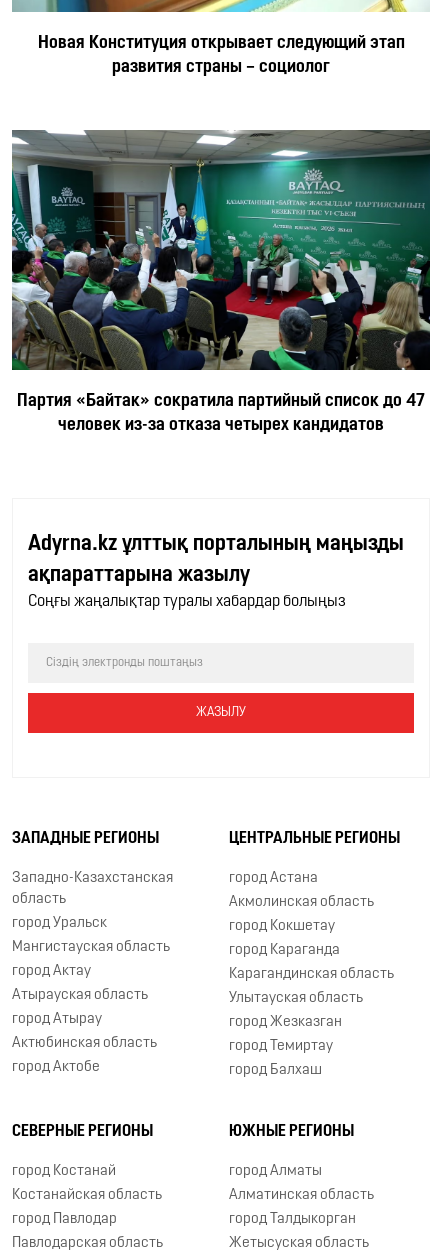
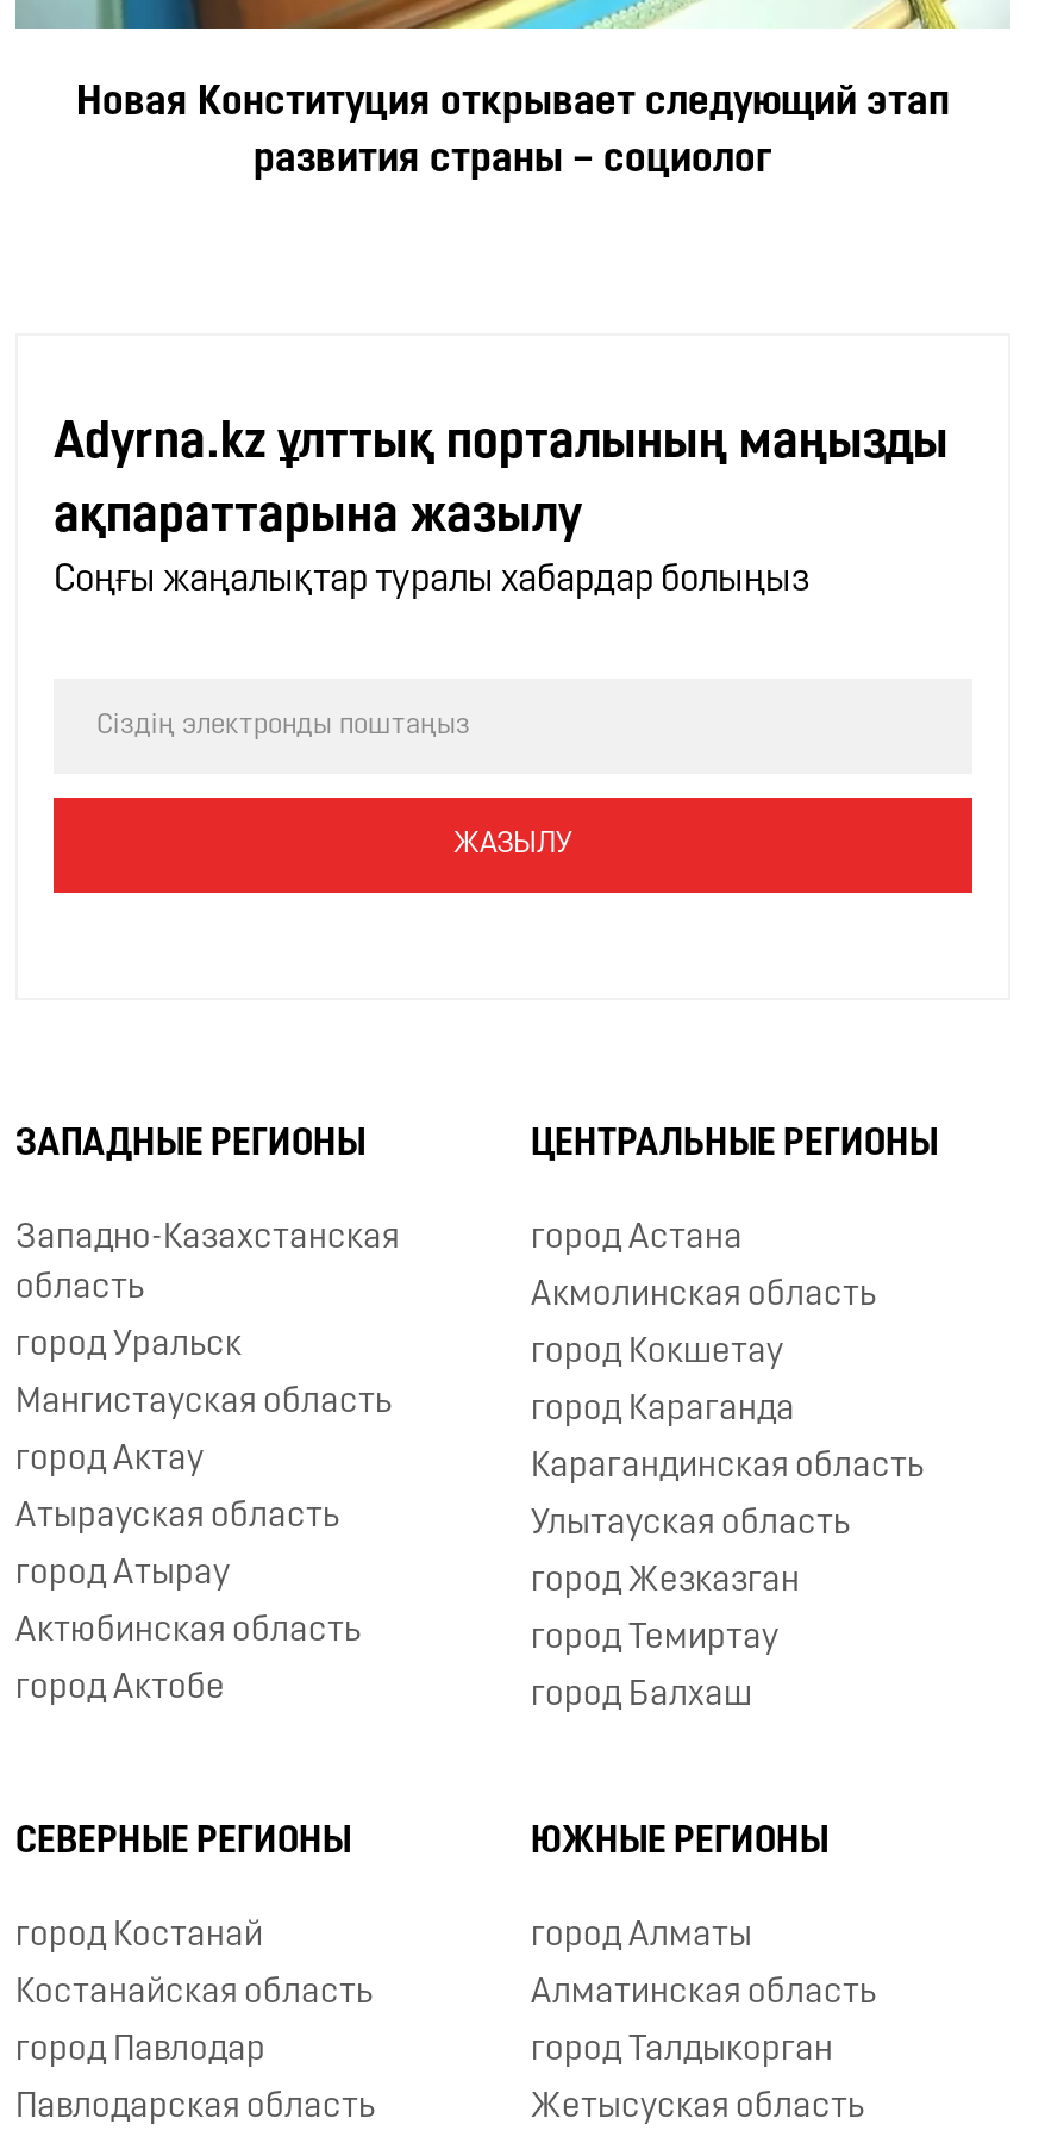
- [image]
- Партия «Байтак» сократила партийный список до 47
- человек из-за отказа четырех кандидатов
